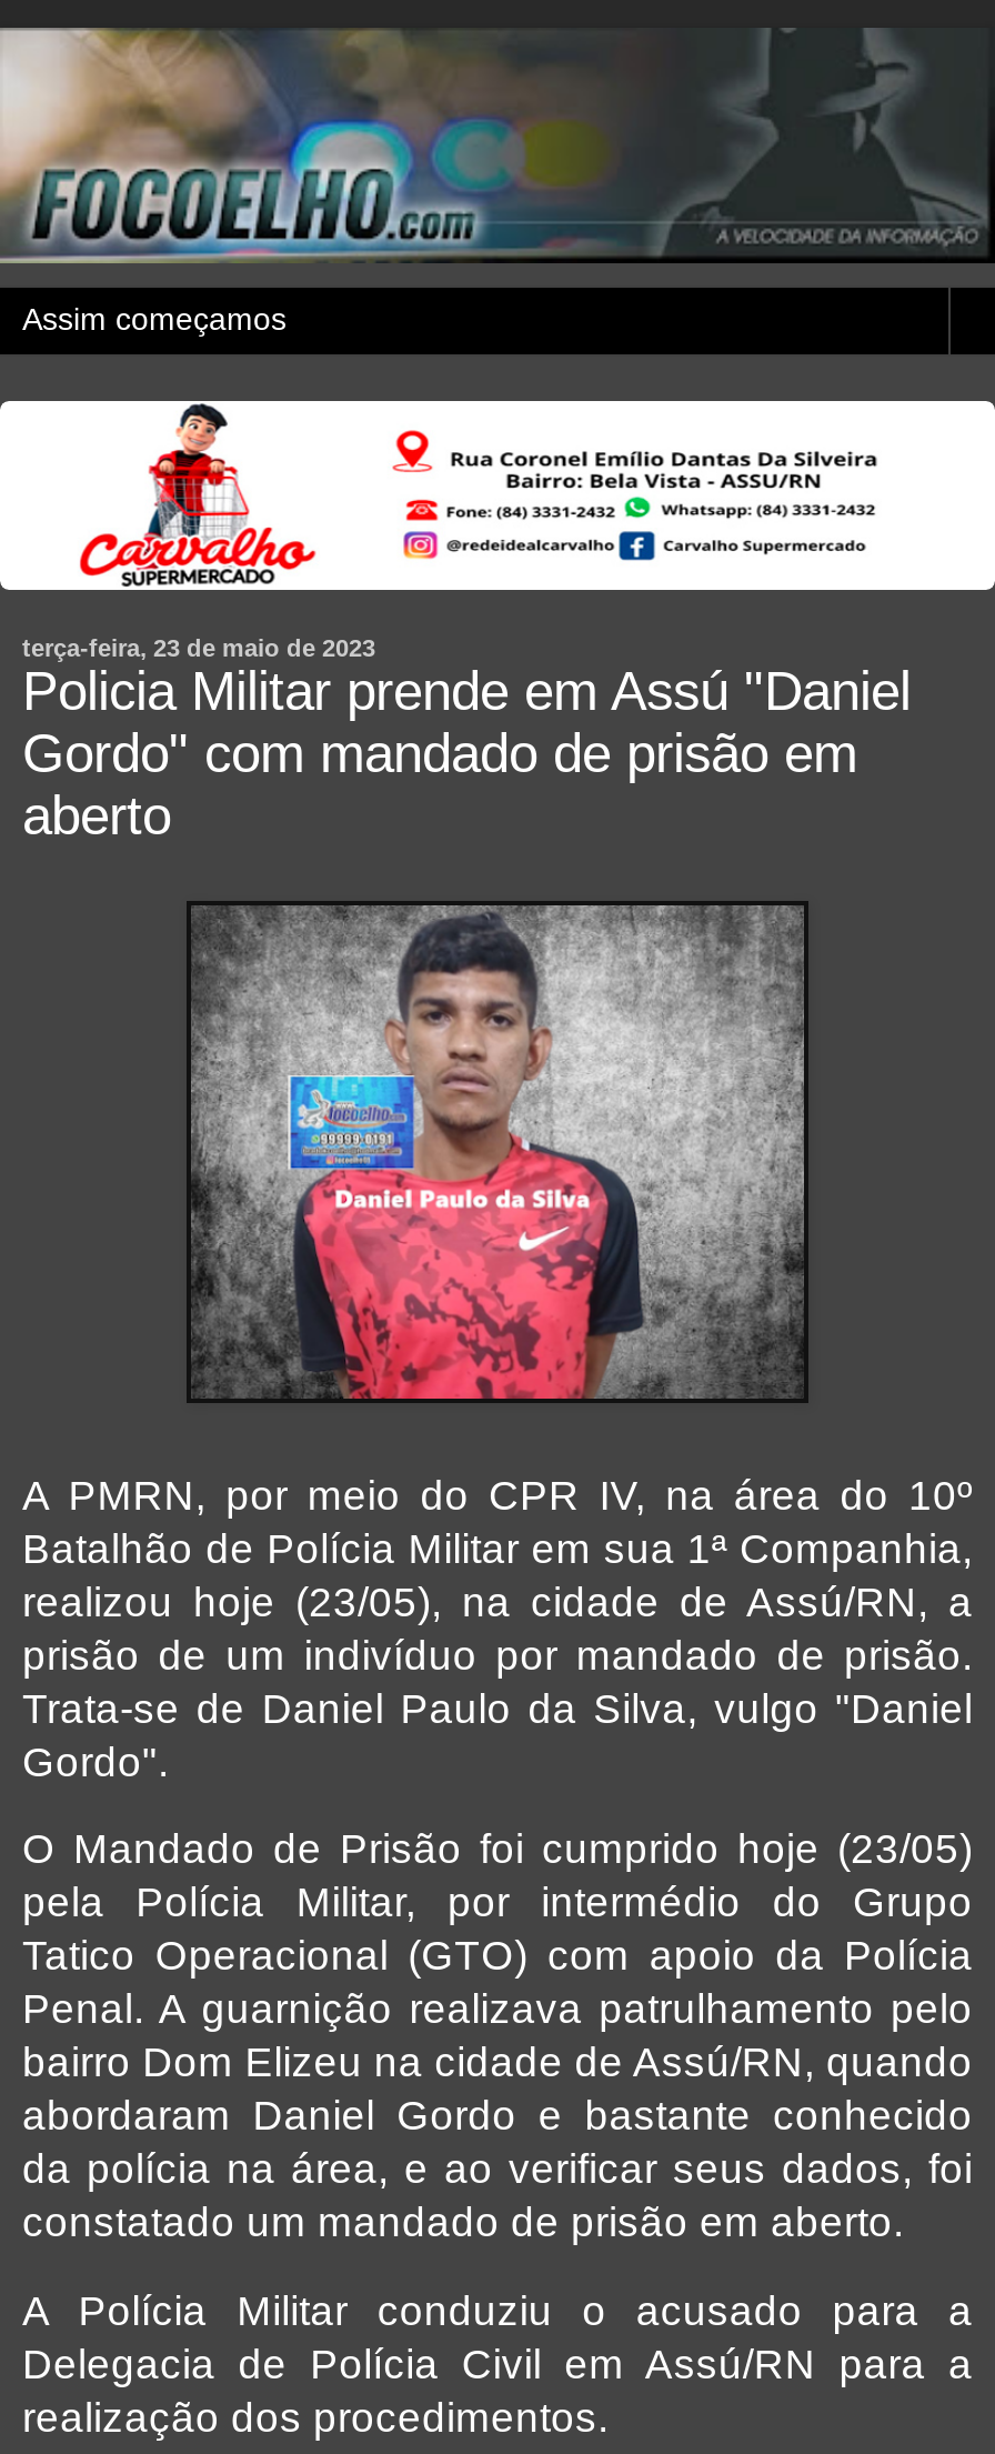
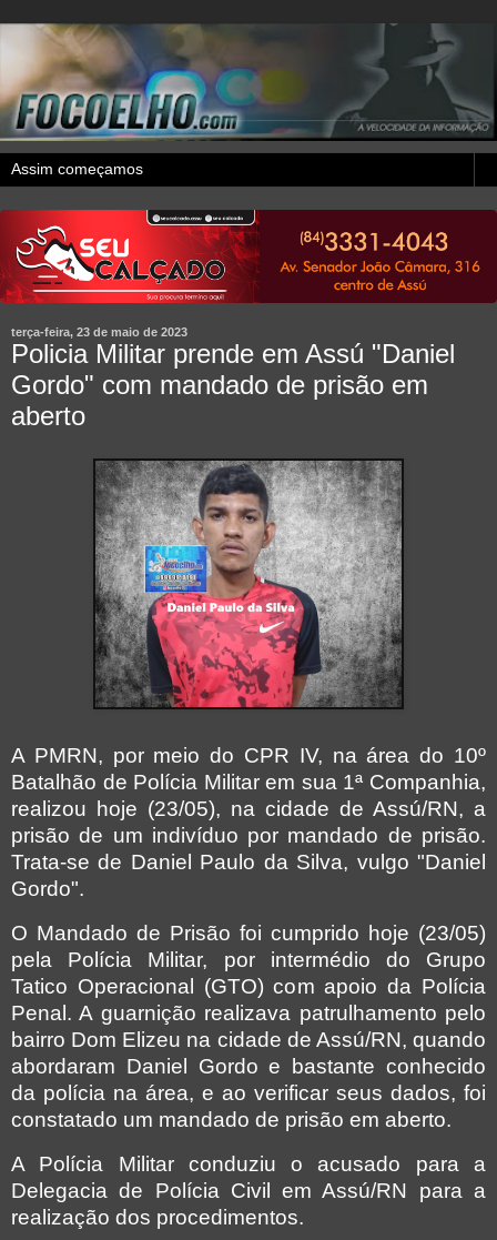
- [image]
+ [image]
